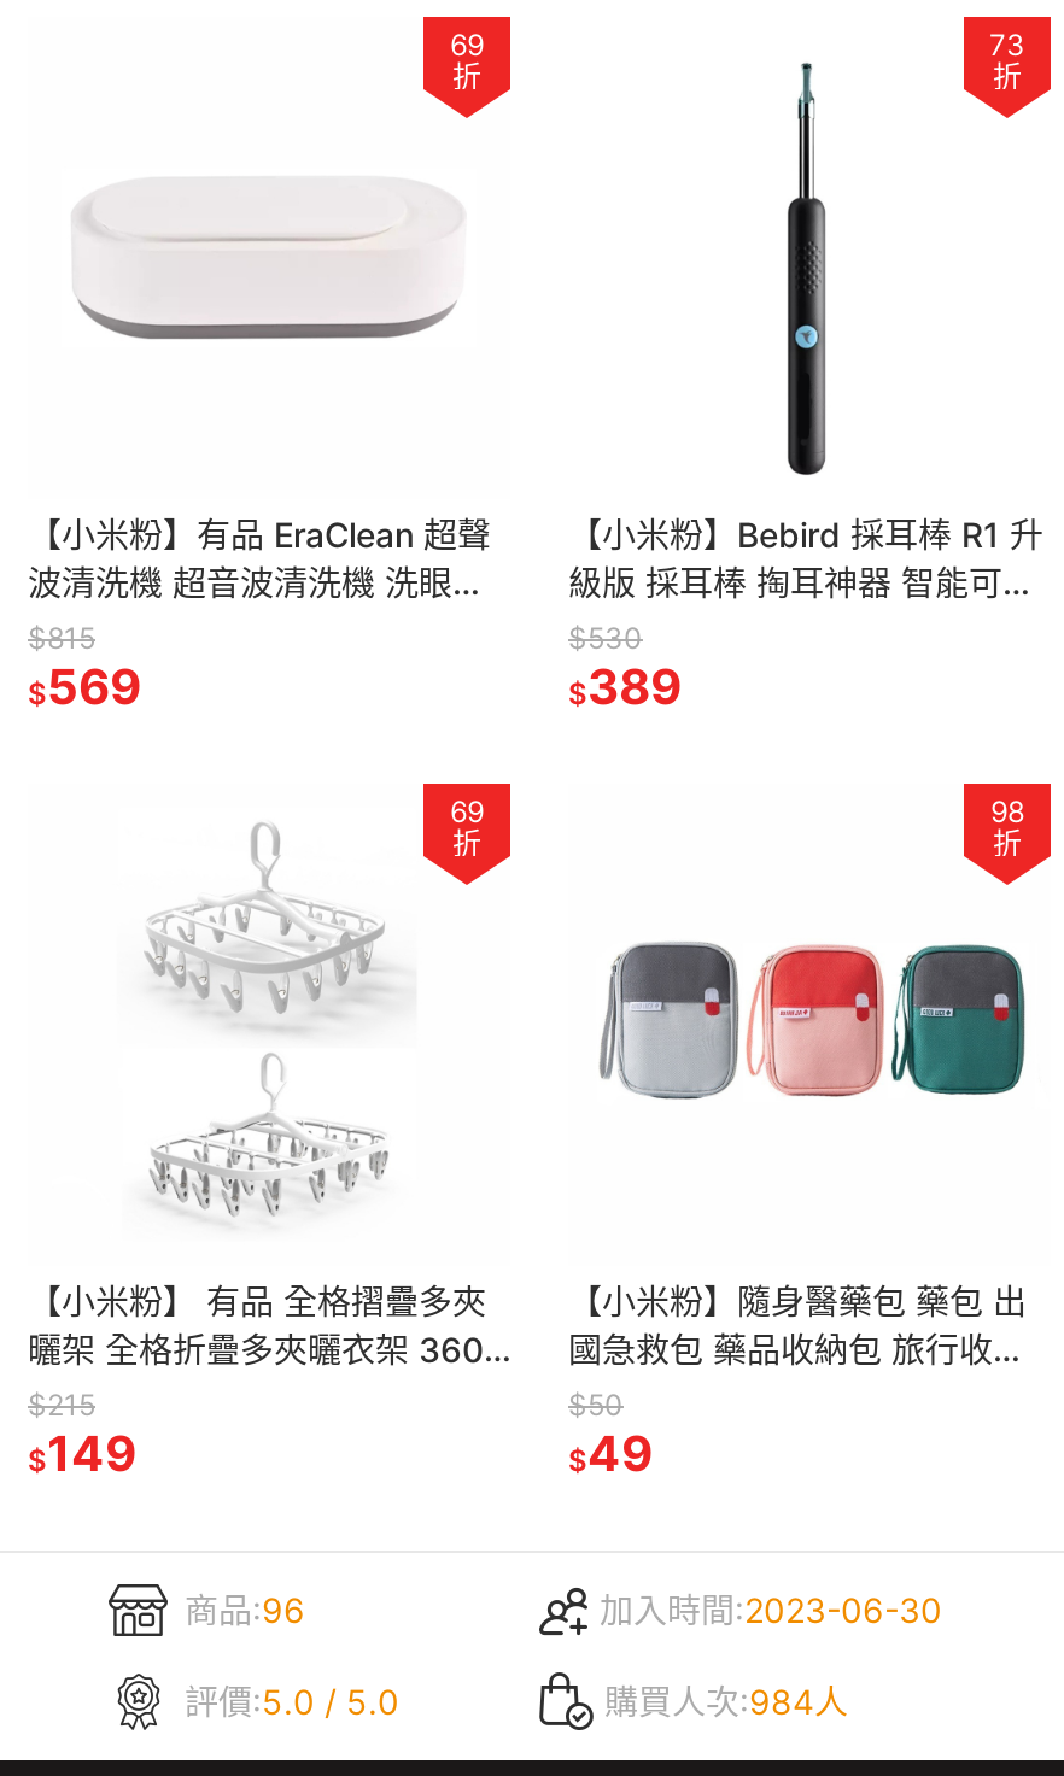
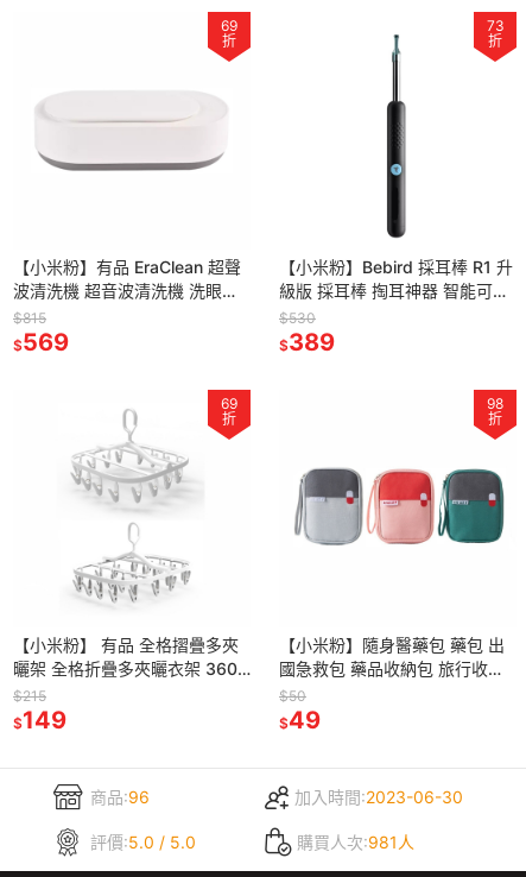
- 購買人次:984人
+ 購買人次:981人
